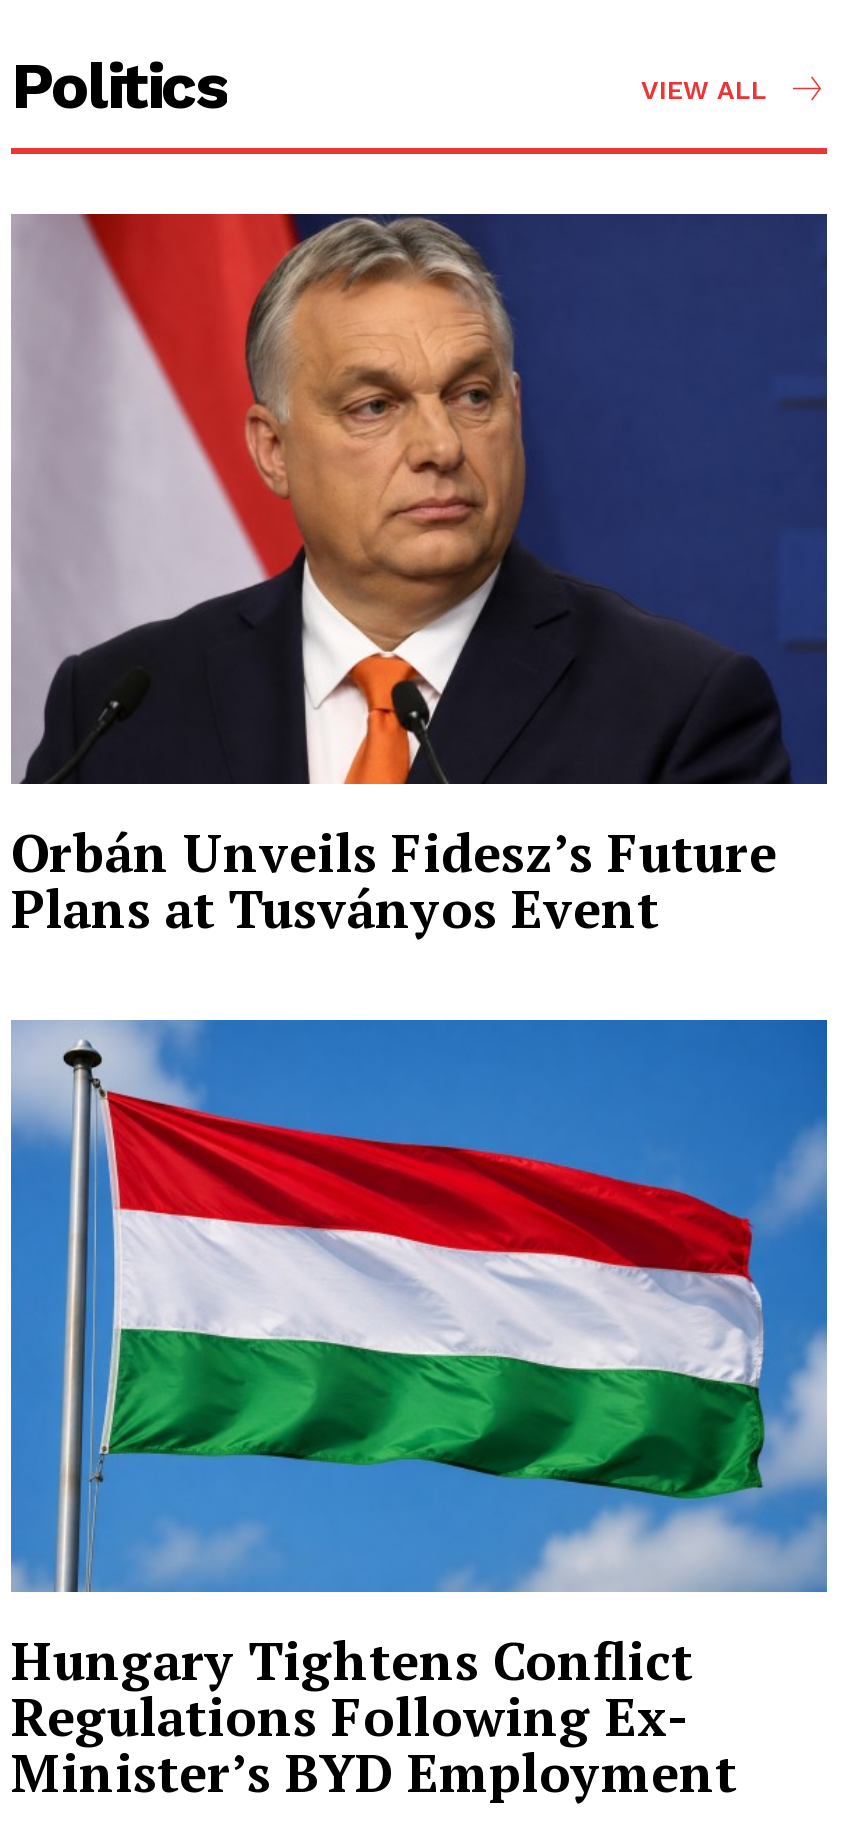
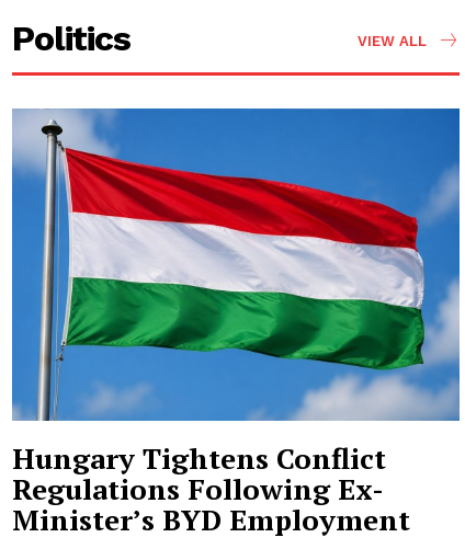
- [image]
- Orbán Unveils Fidesz’s Future
- Plans at Tusványos Event
